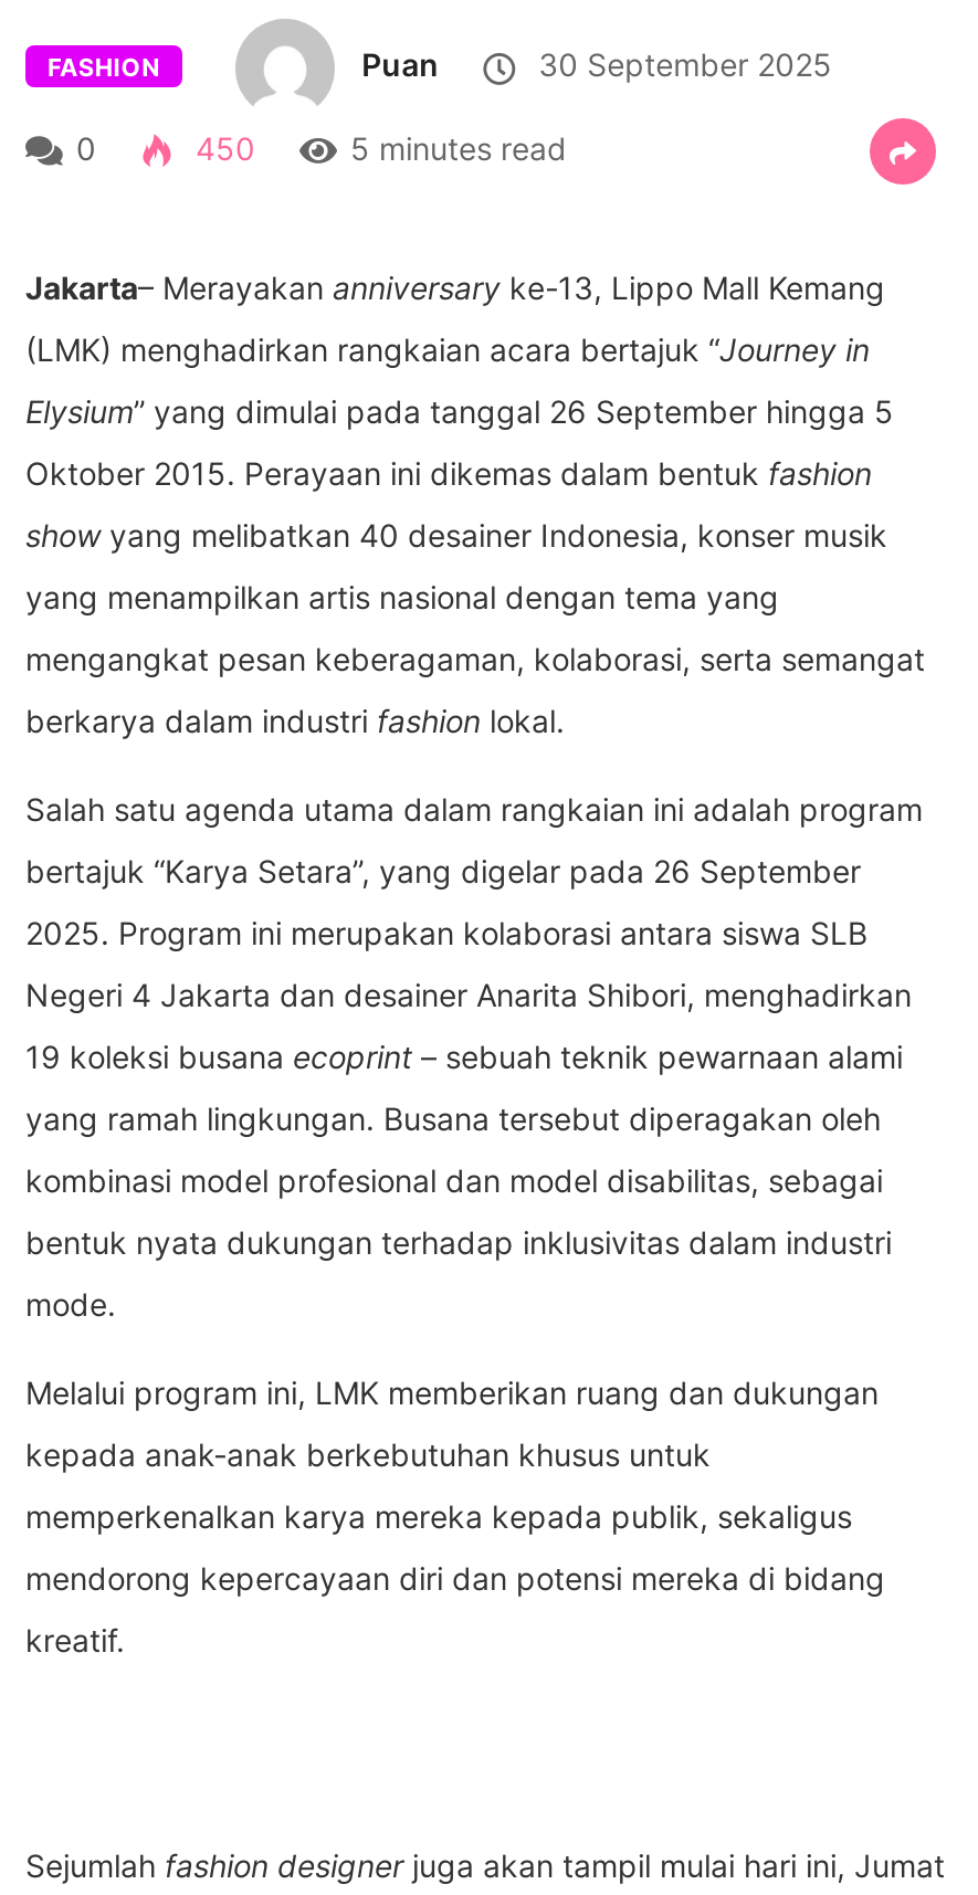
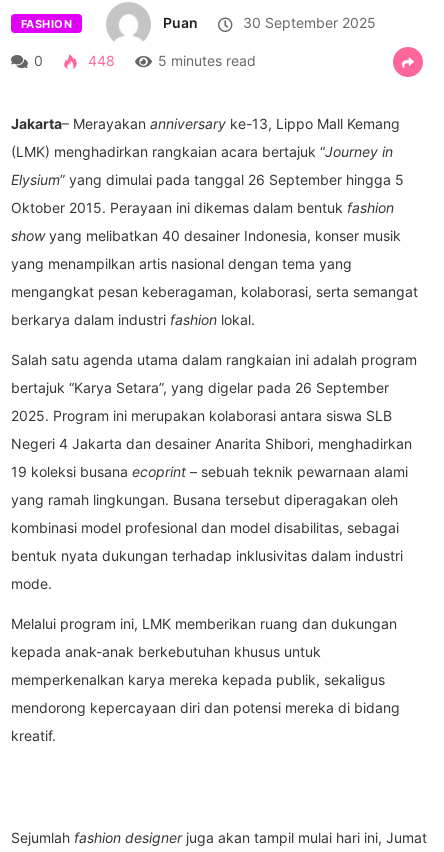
- 450
+ 448
